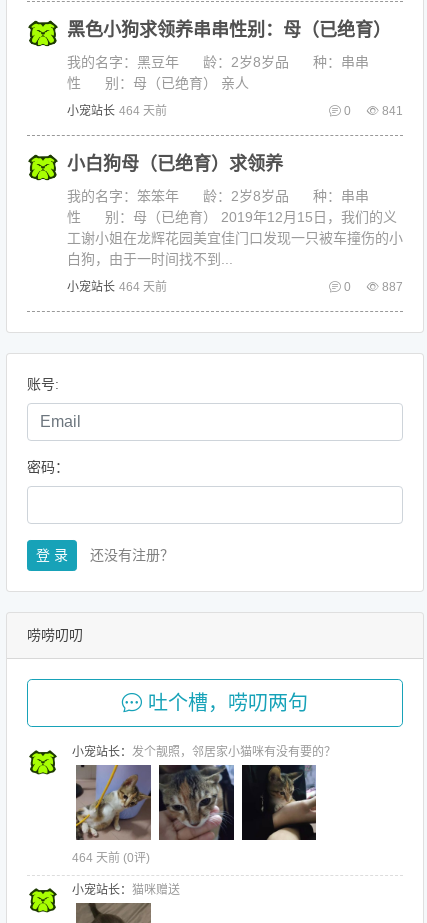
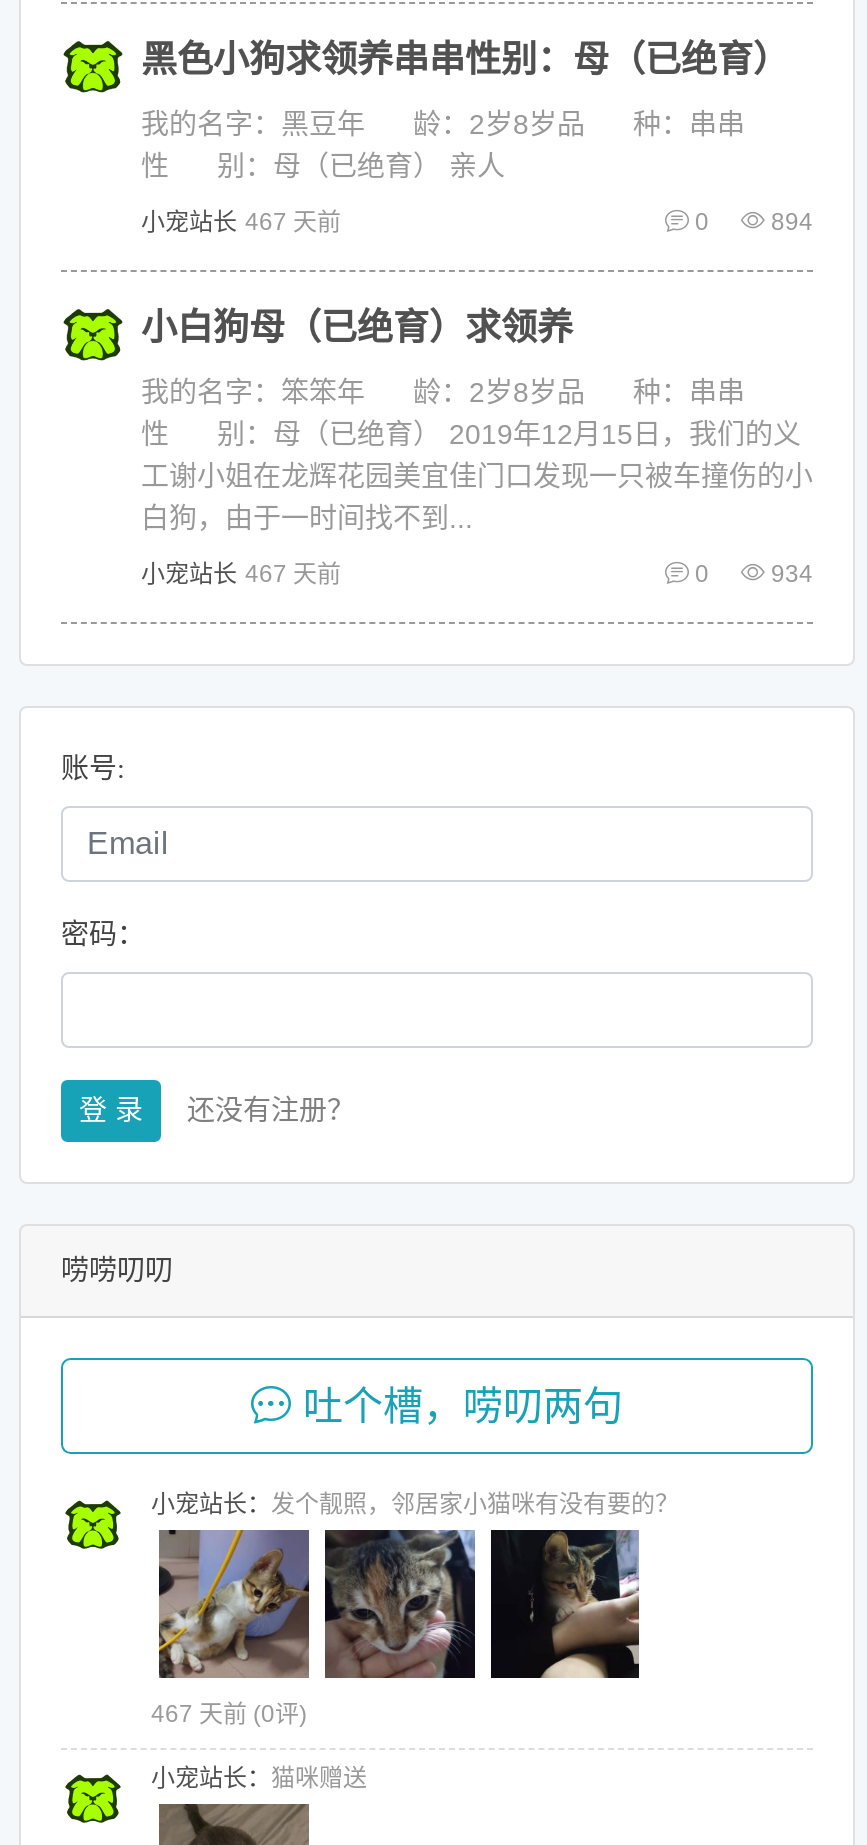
- 小宠站长 464 天前
+ 小宠站长 467 天前

- 0 841
+ 0 894

- 小宠站长 464 天前
+ 小宠站长 467 天前

- 0 887
+ 0 934

- 464 天前 (0评)
+ 467 天前 (0评)
